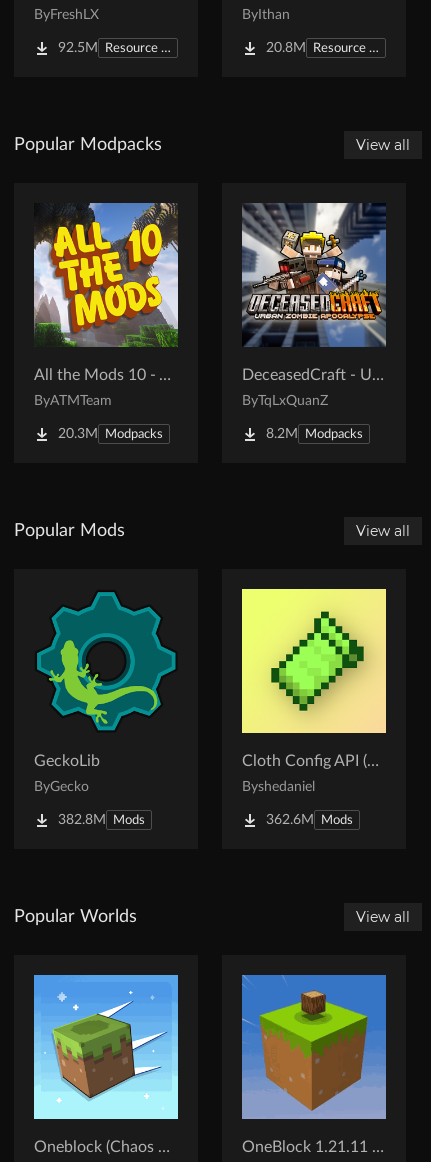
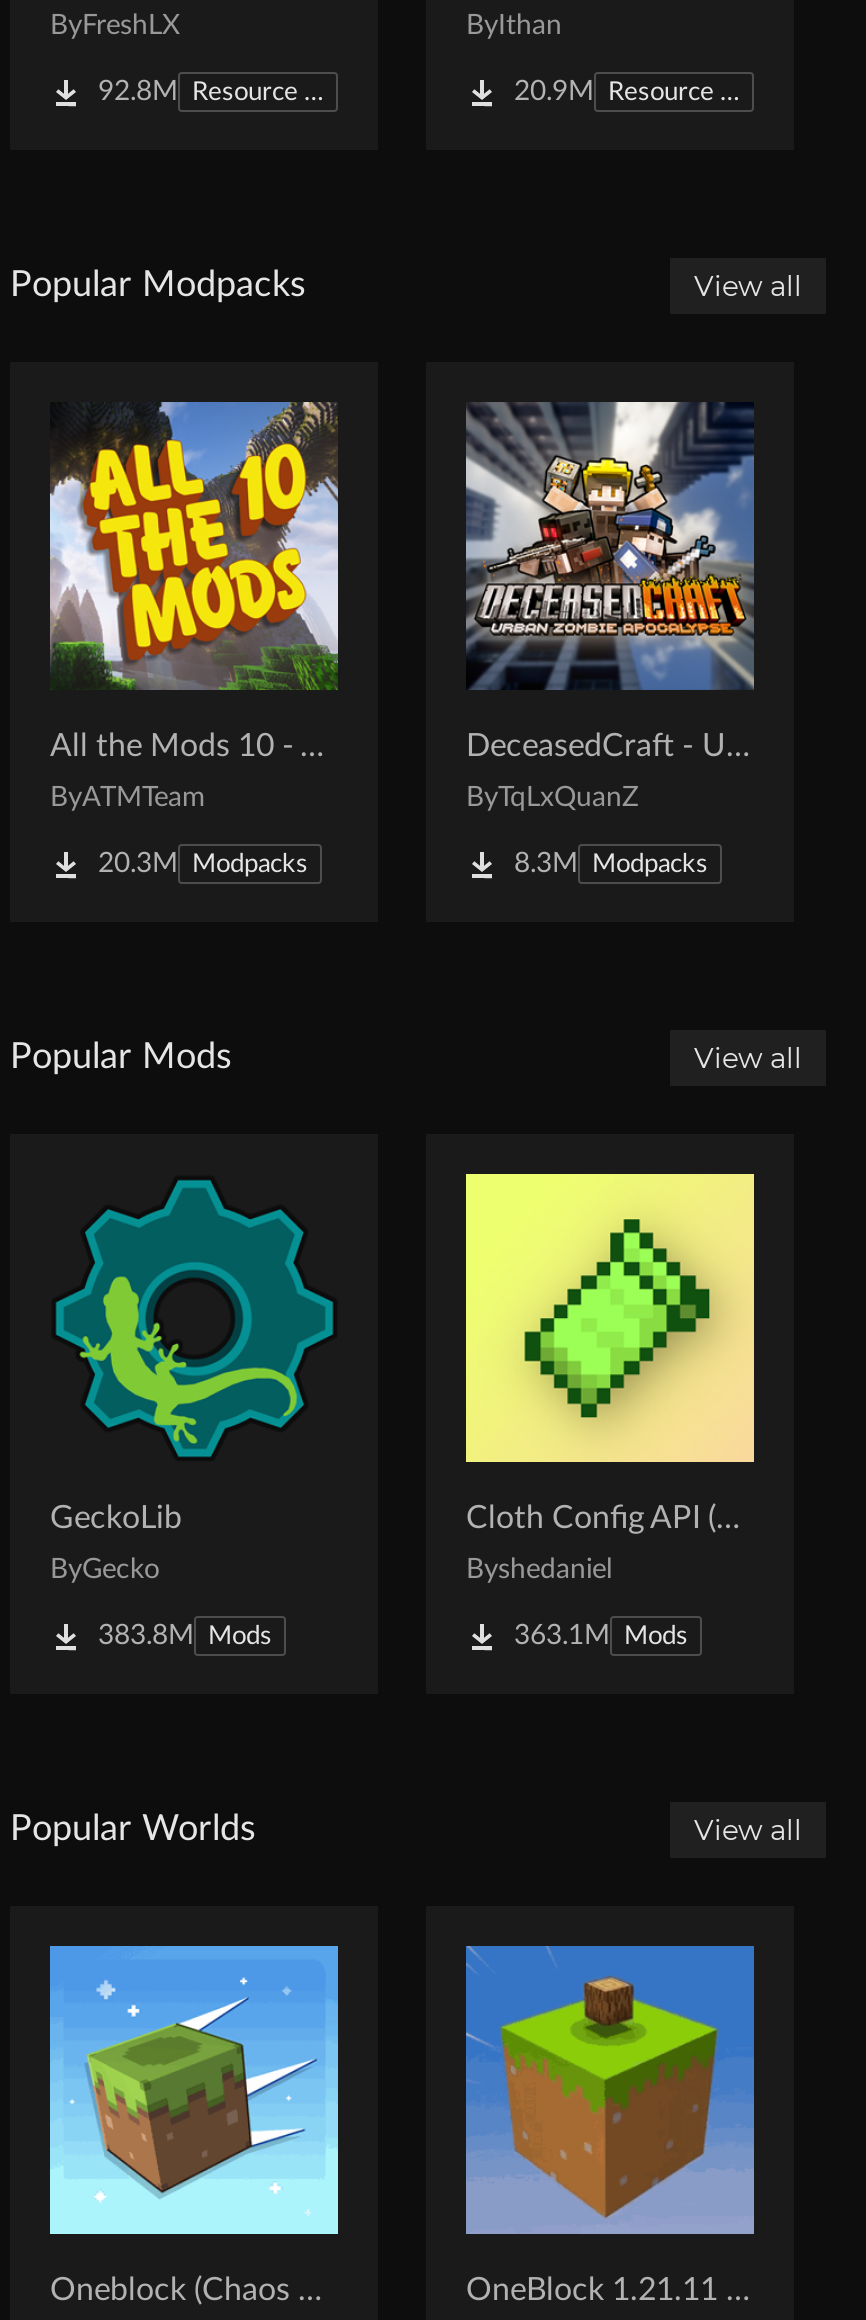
- 92.5M
+ 92.8M

- 20.8M
+ 20.9M

- 8.2M Modpacks
+ 8.3M Modpacks

- 382.8M Mods
+ 383.8M Mods

- 362.6M Mods
+ 363.1M Mods
